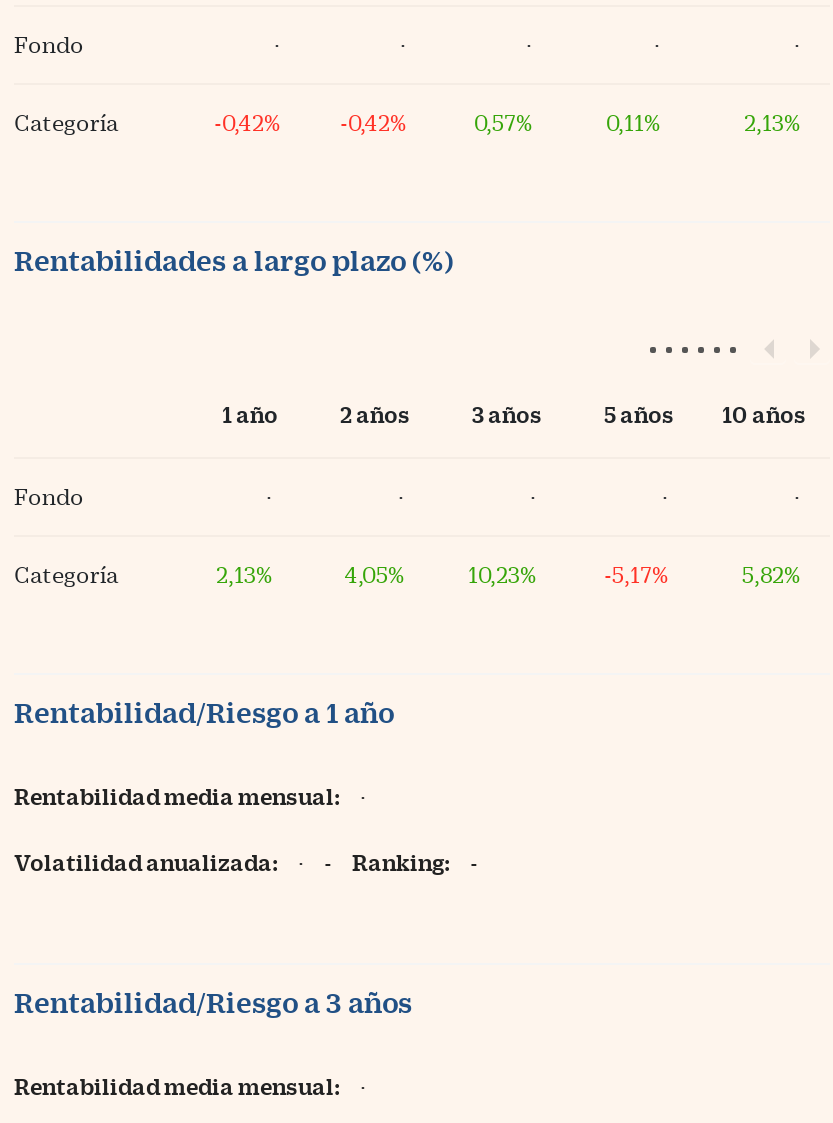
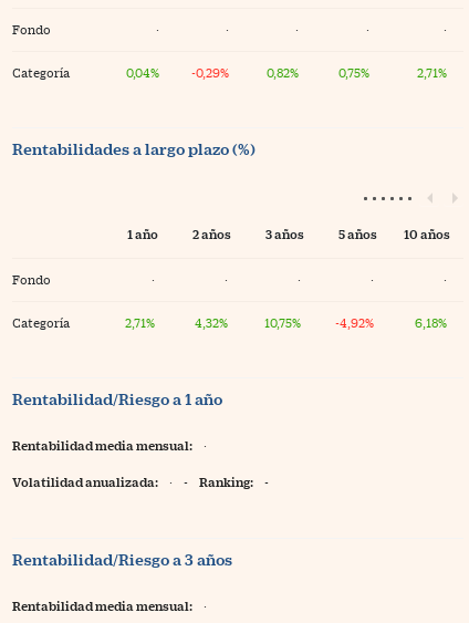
- -0,42%
+ 0,04%

- -0,42%
+ -0,29%

- 0,57%
+ 0,82%

- 0,11%
+ 0,75%

- 2,13%
+ 2,71%

- 2,13%
+ 2,71%

- 4,05%
+ 4,32%

- 10,23%
+ 10,75%

- -5,17%
+ -4,92%

- 5,82%
+ 6,18%
